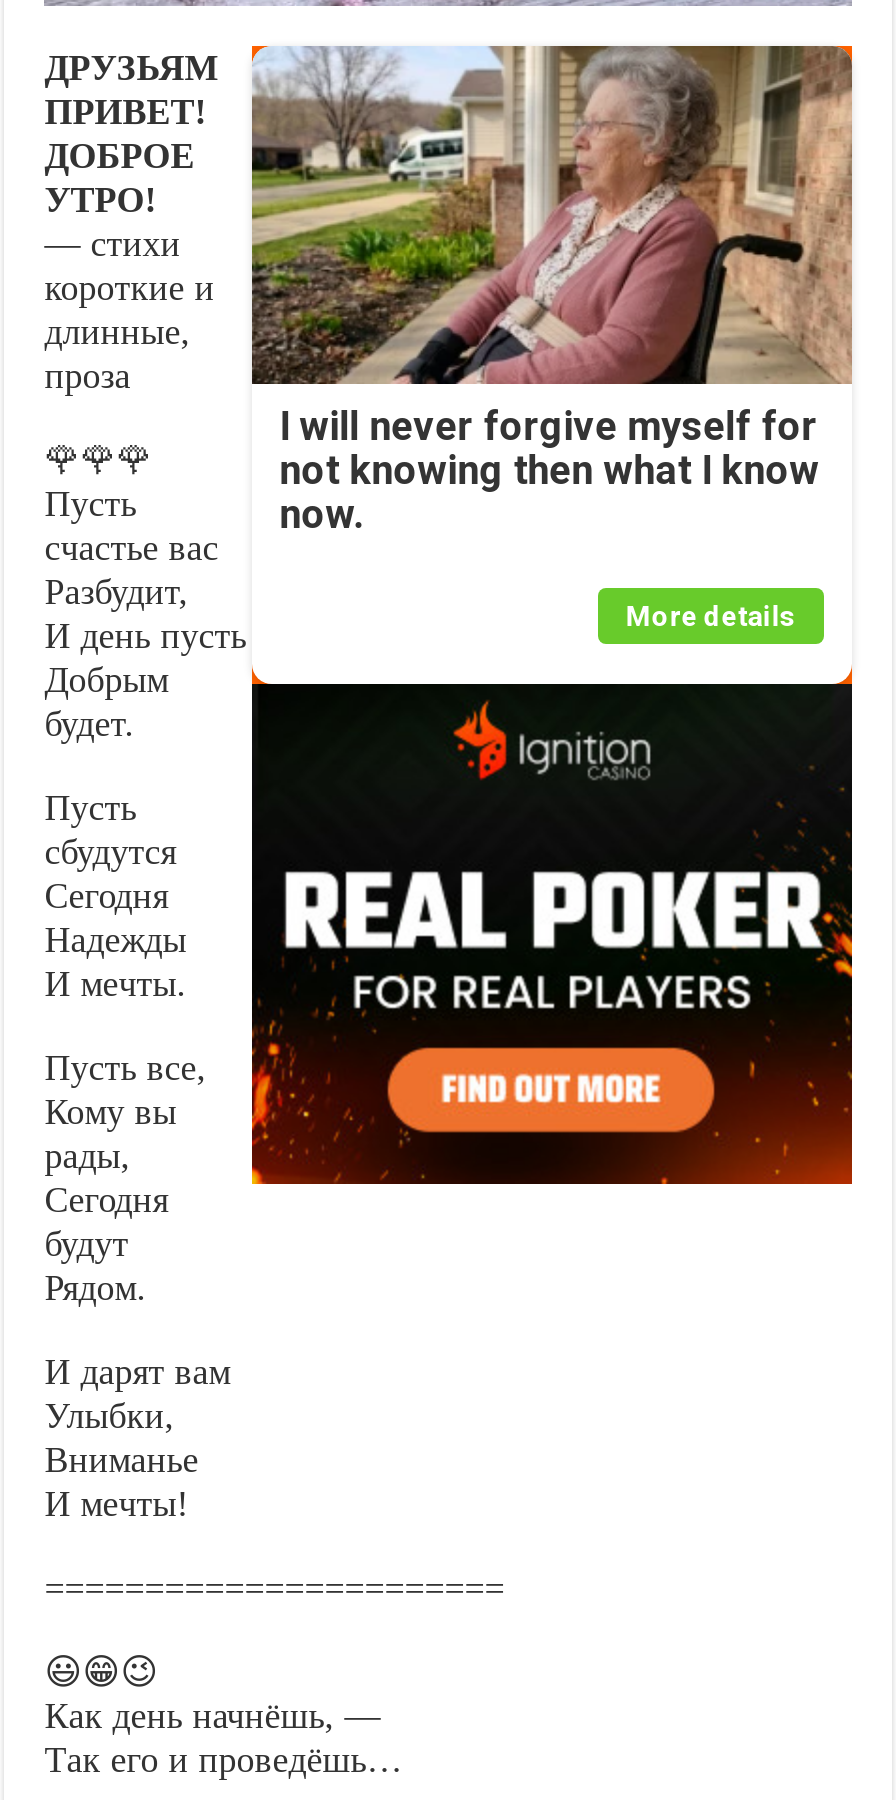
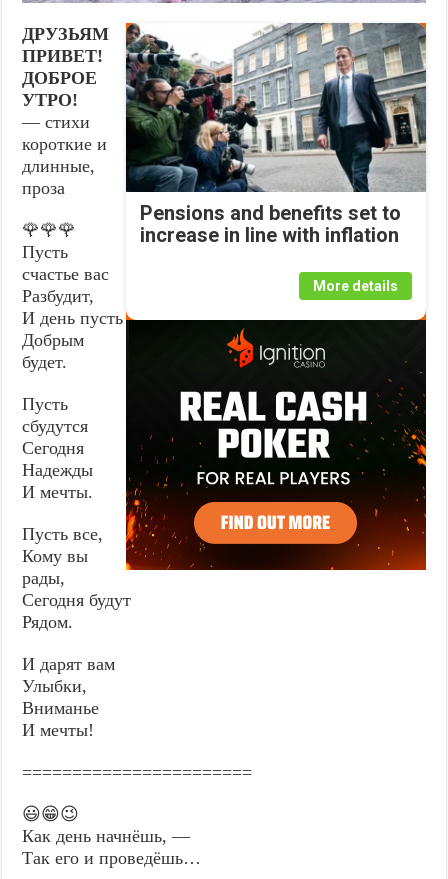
- [image]
- I will never forgive myself for
- not knowing then what I know
- now.
+ [image]
+ Pensions and benefits set to
+ increase in line with inflation

- [image]
+ [image]
